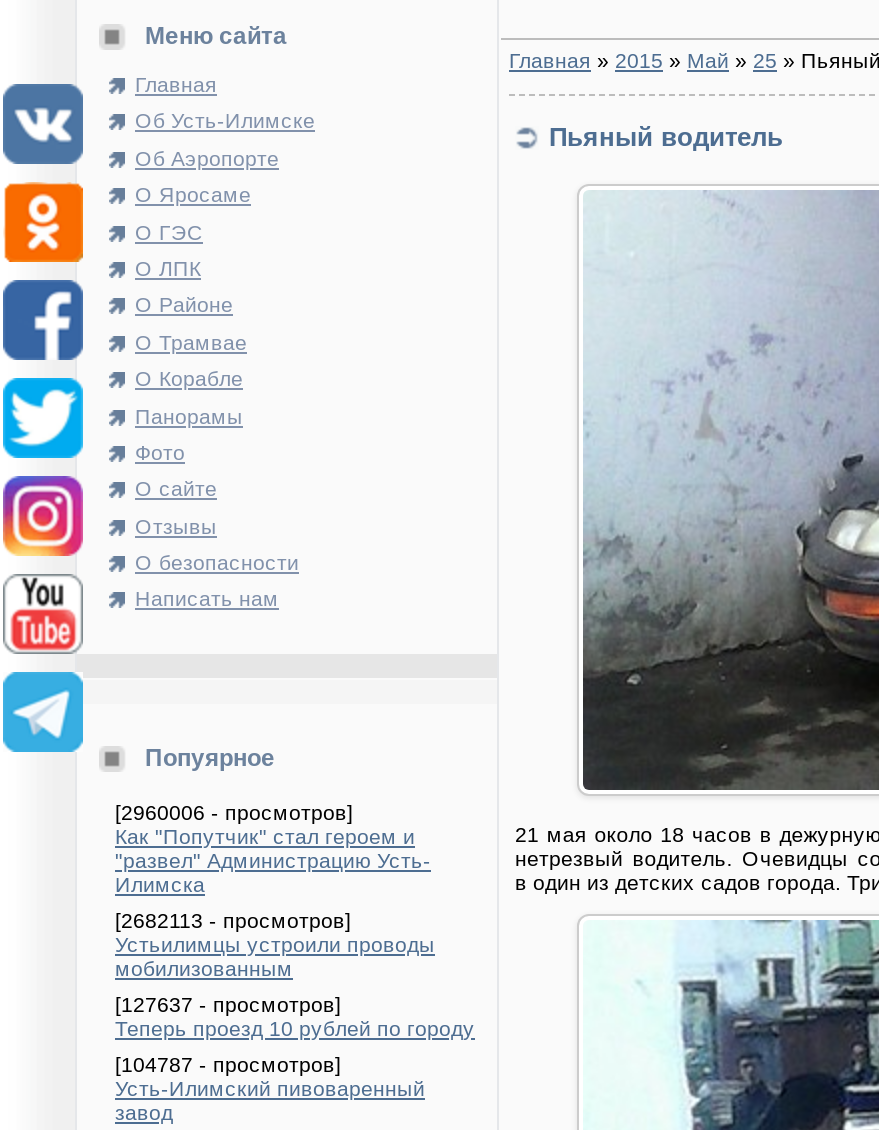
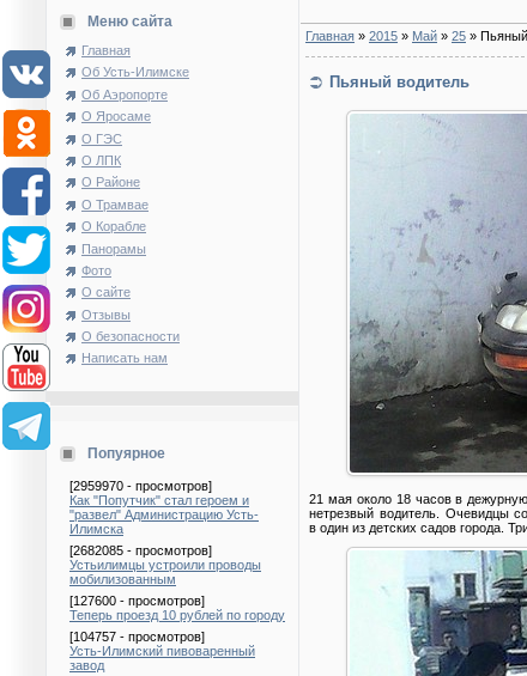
- [2960006 - просмотров]
+ [2959970 - просмотров]

- [2682113 - просмотров]
+ [2682085 - просмотров]

- [127637 - просмотров]
+ [127600 - просмотров]

- [104787 - просмотров]
+ [104757 - просмотров]
